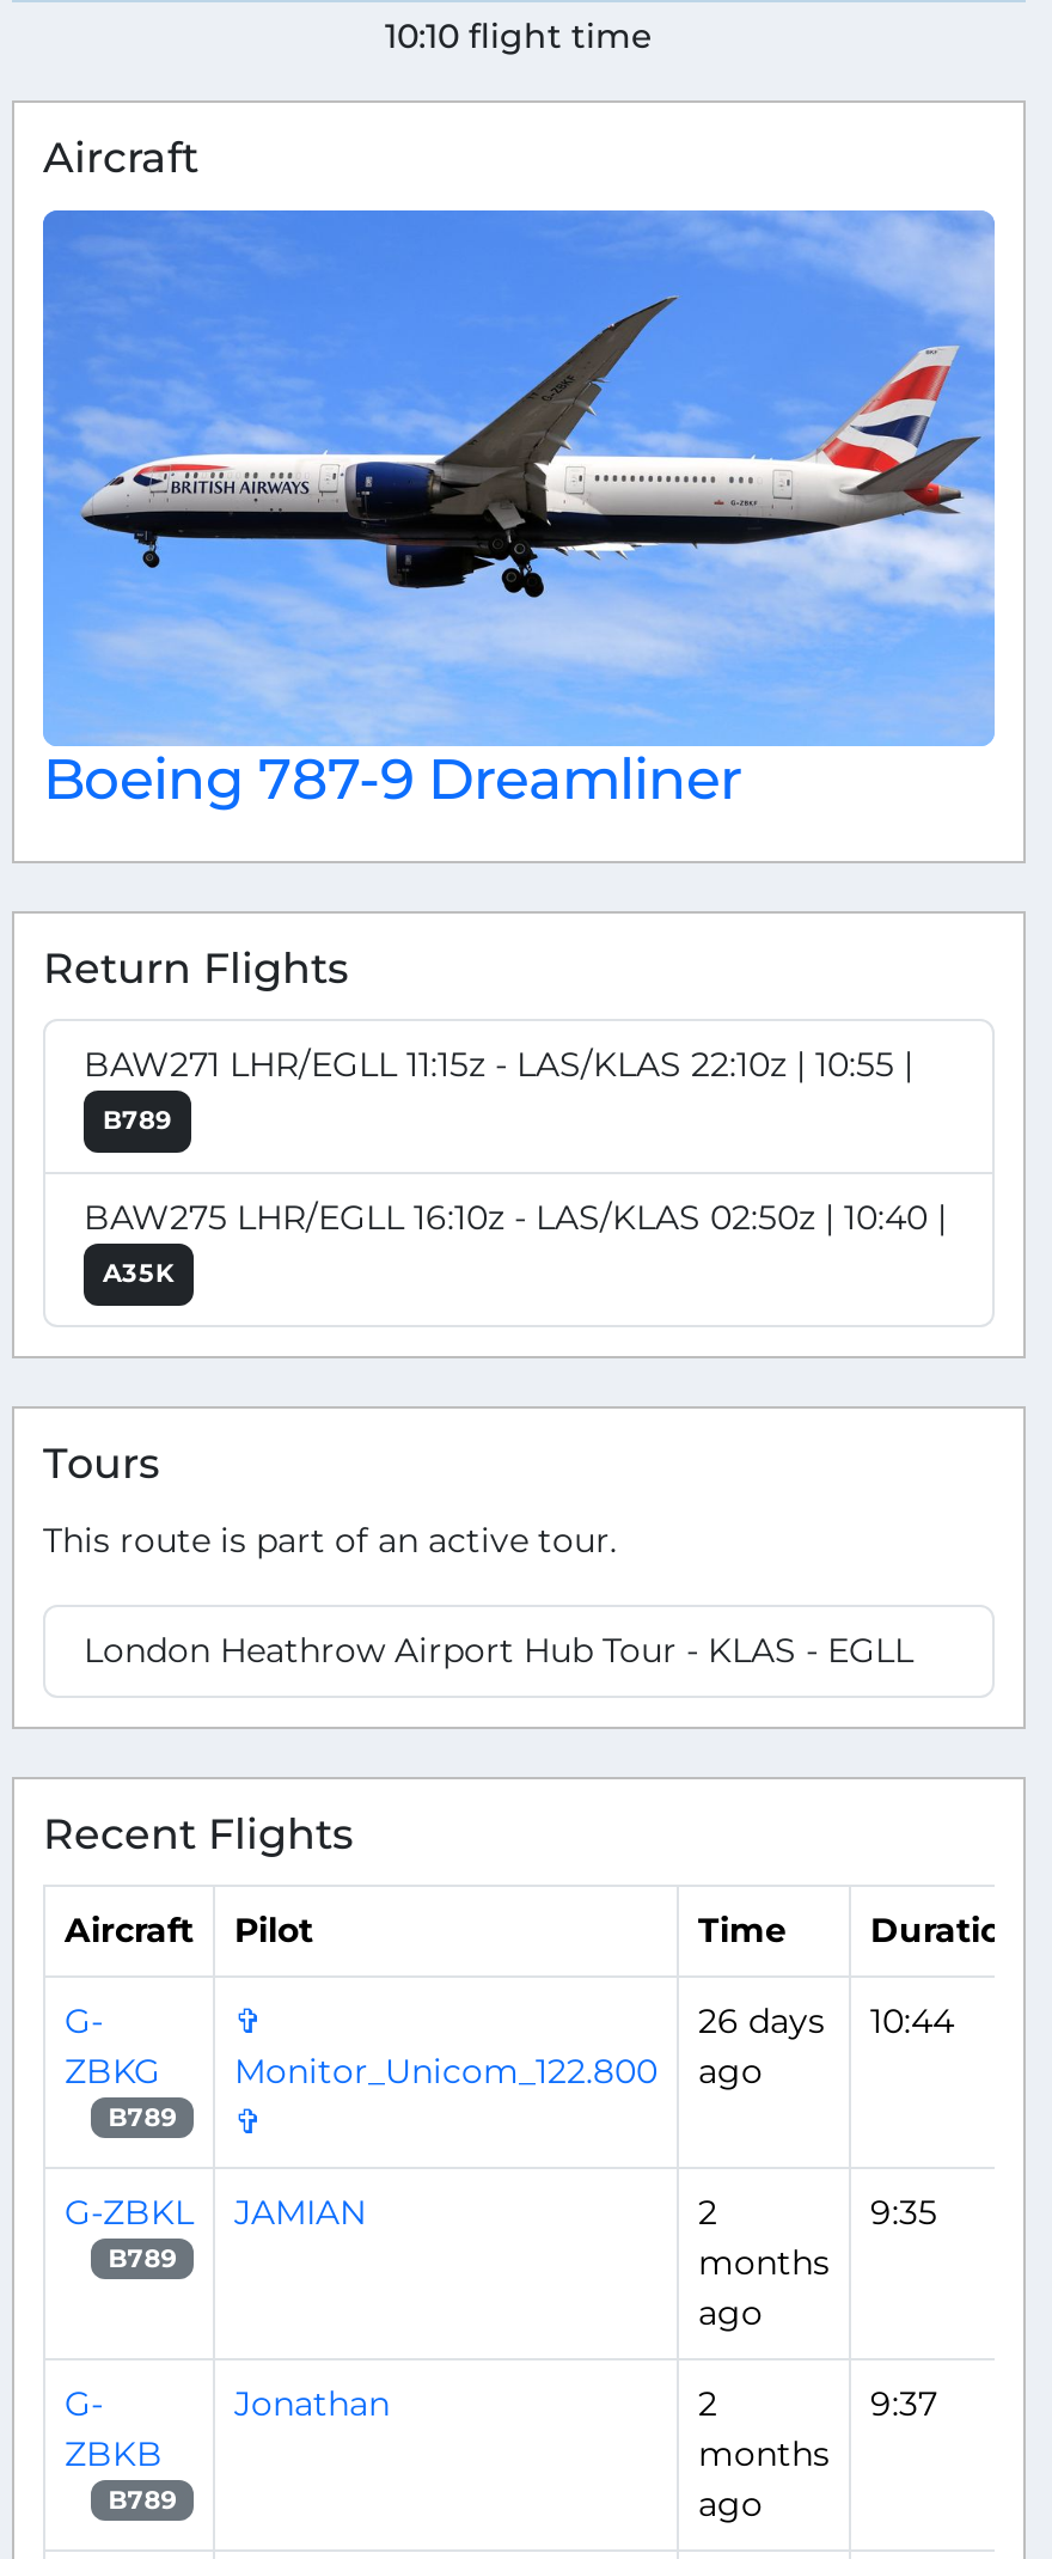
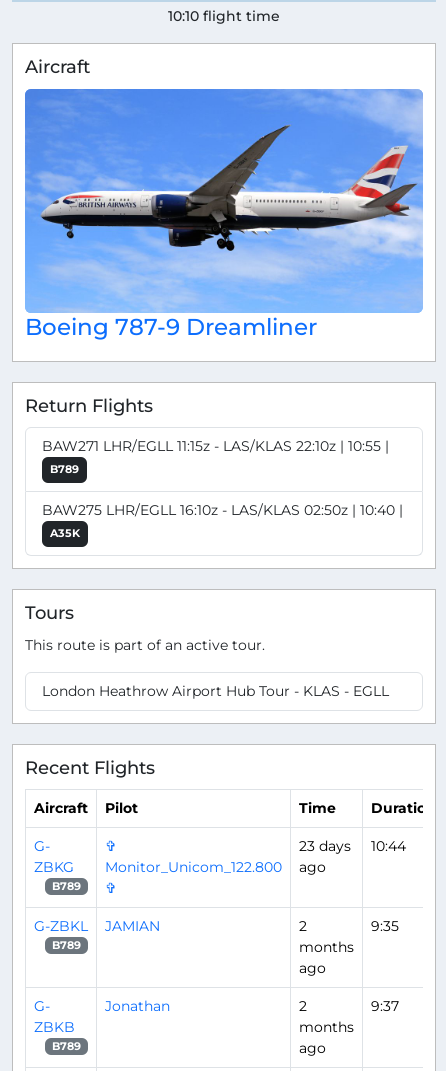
- 26 days 10:44
+ 23 days 10:44
